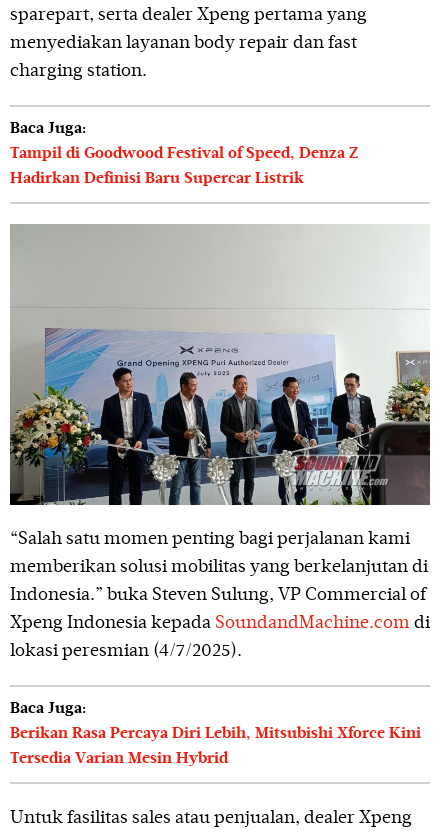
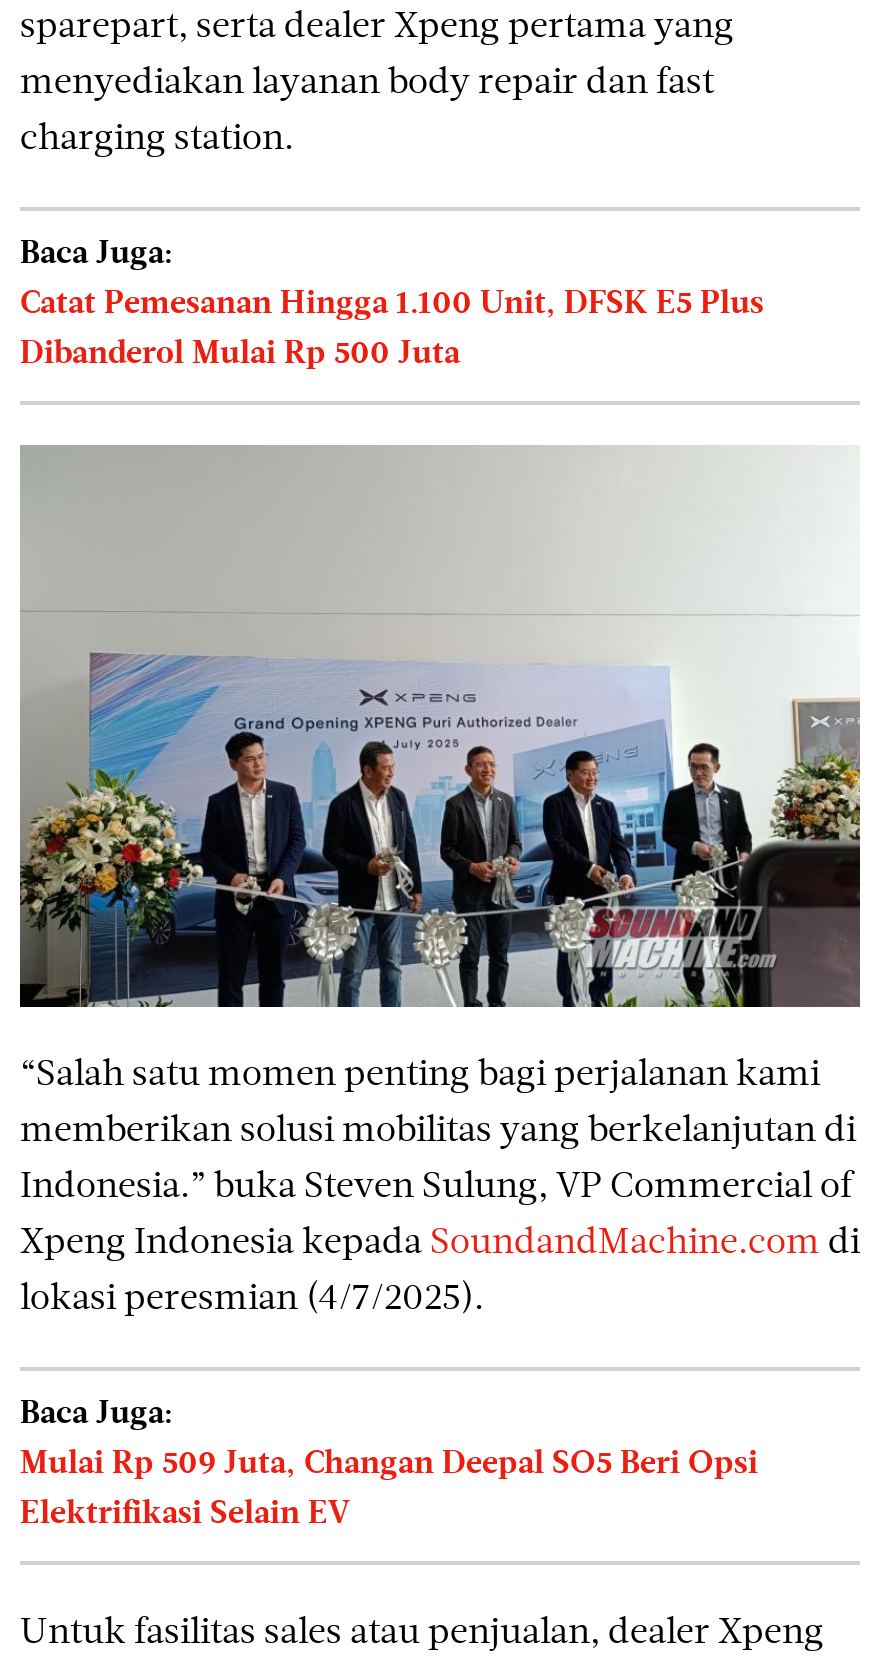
- Tampil di Goodwood Festival of Speed, Denza Z
+ Catat Pemesanan Hingga 1.100 Unit, DFSK E5 Plus

- Hadirkan Definisi Baru Supercar Listrik
+ Dibanderol Mulai Rp 500 Juta

- Berikan Rasa Percaya Diri Lebih, Mitsubishi Xforce Kini
+ Mulai Rp 509 Juta, Changan Deepal SO5 Beri Opsi

- Tersedia Varian Mesin Hybrid
+ Elektrifikasi Selain EV
